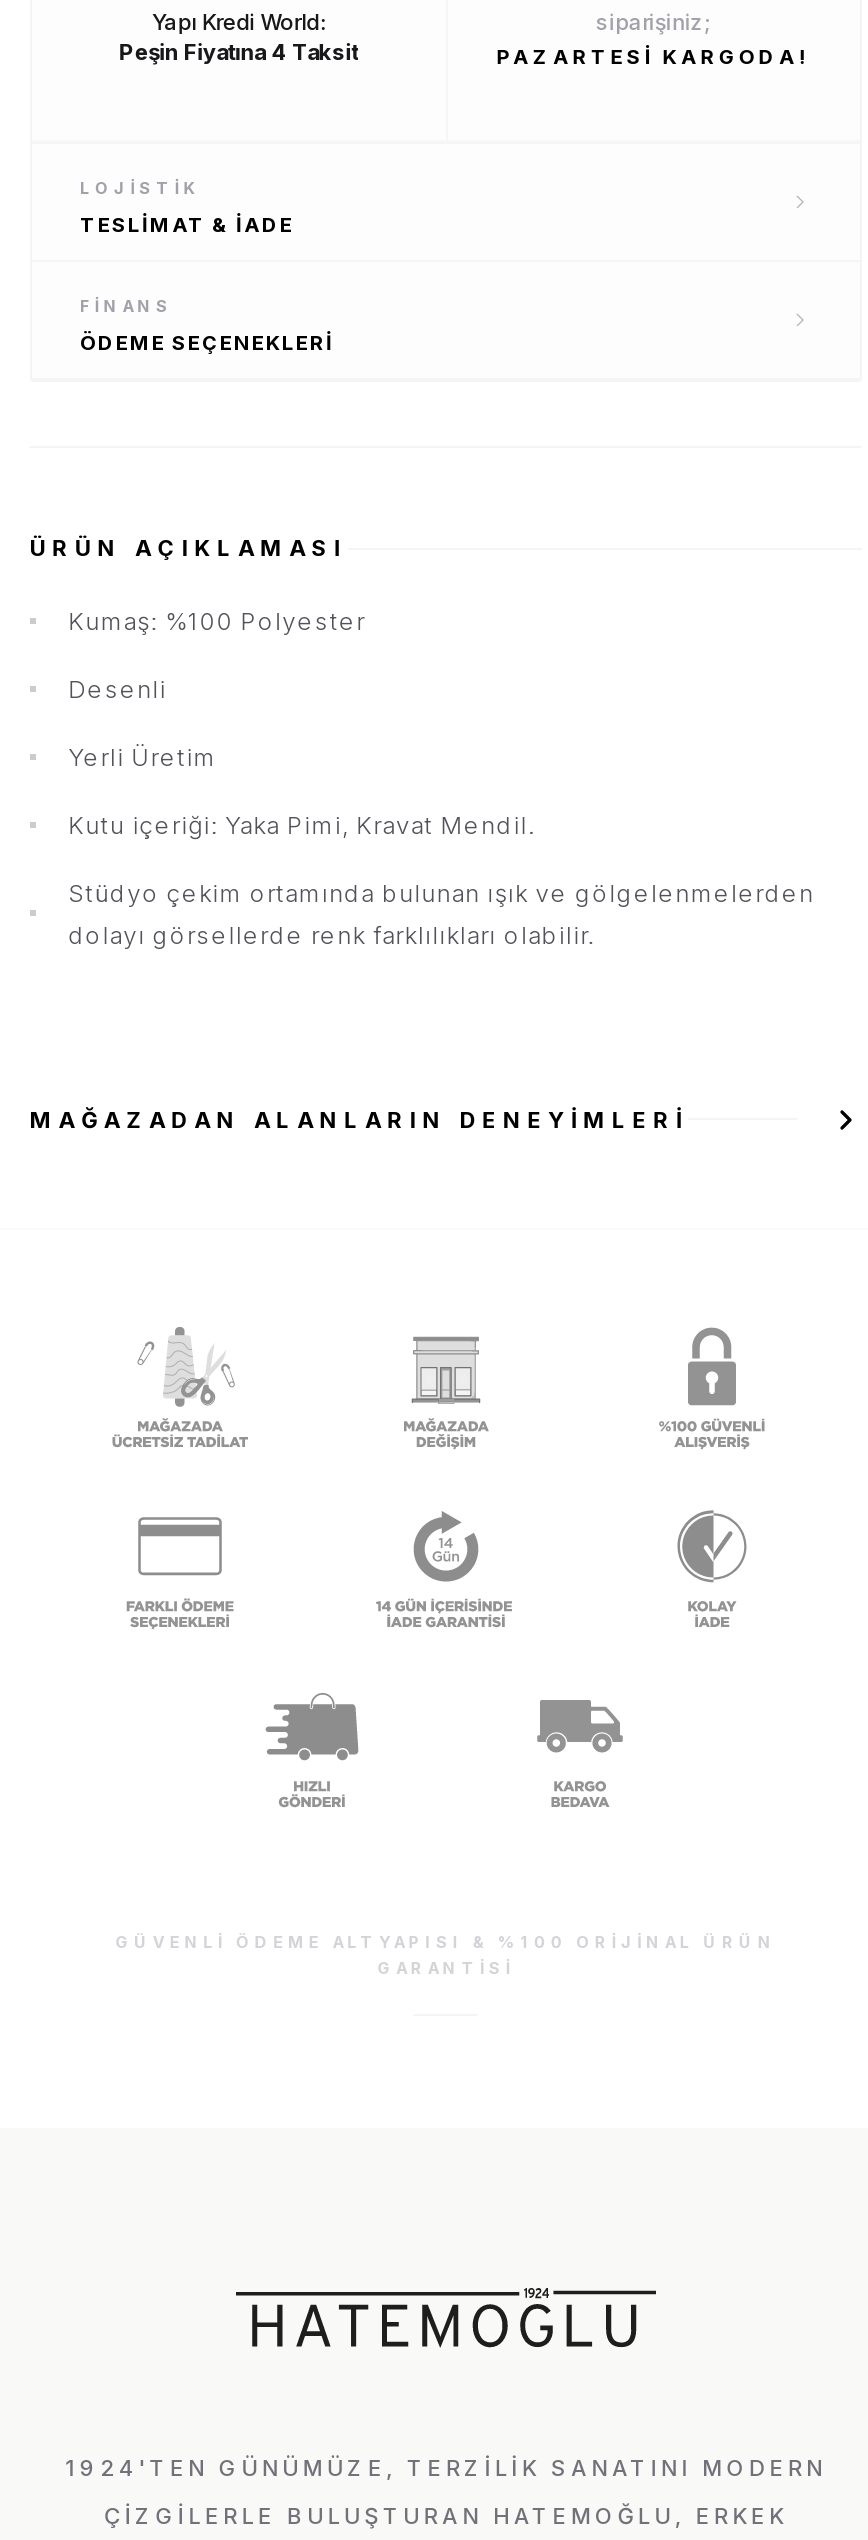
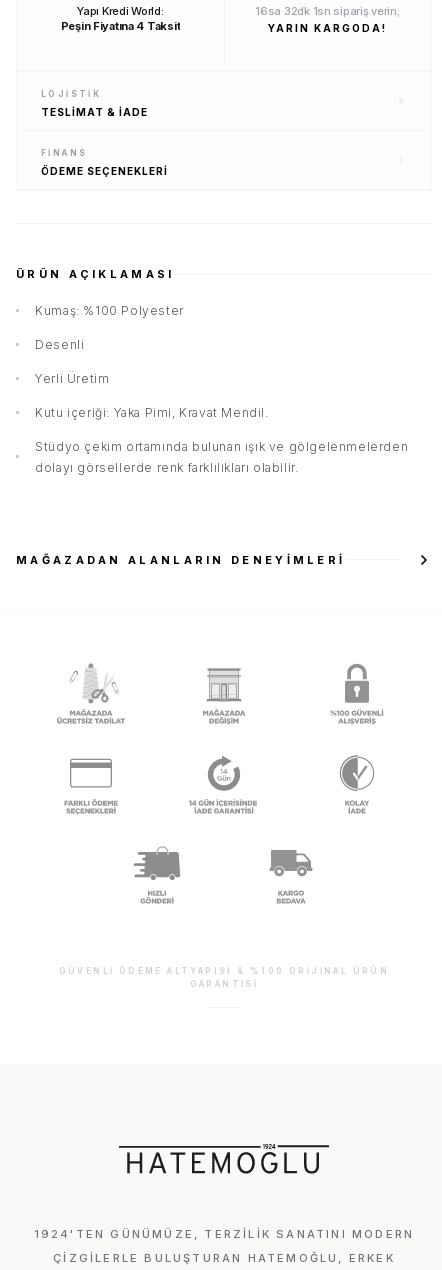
- siparişiniz;
- PAZARTESI KARGODA!
+ 16sa 32dk 1sn sipariş verin;
+ YARIN KARGODA!
